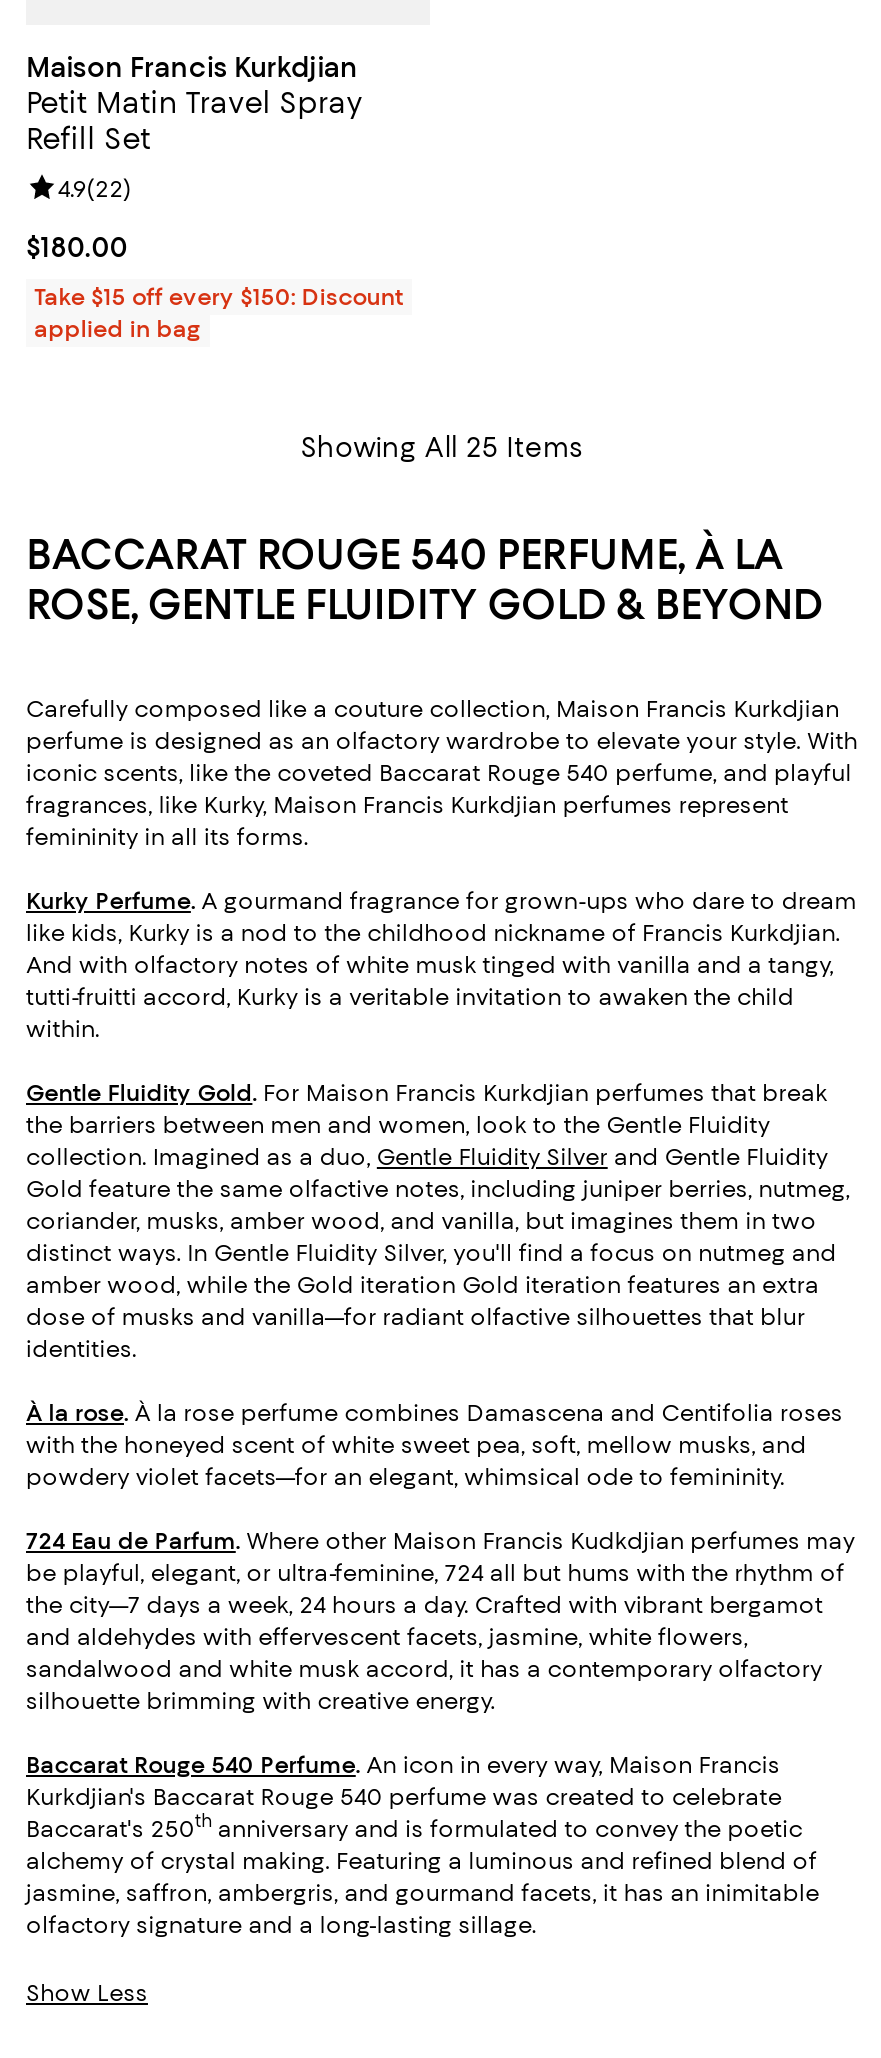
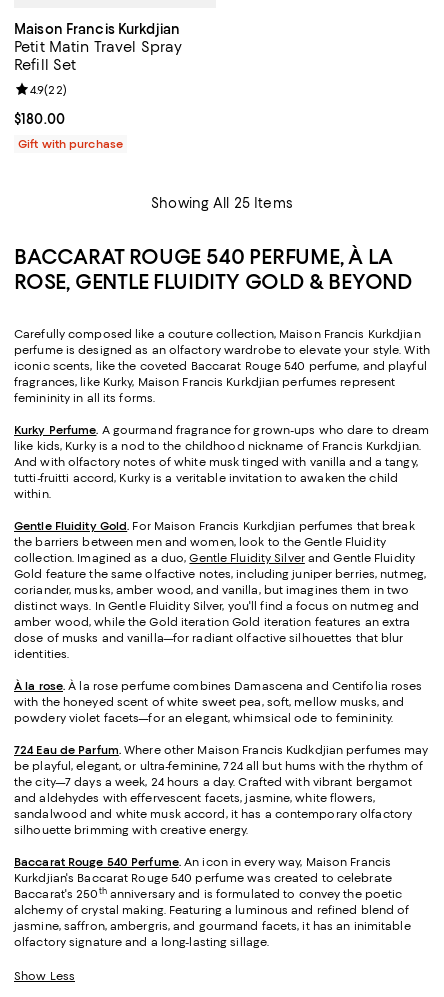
- Take $15 off every $150: Discount
- applied in bag
+ Gift with purchase
